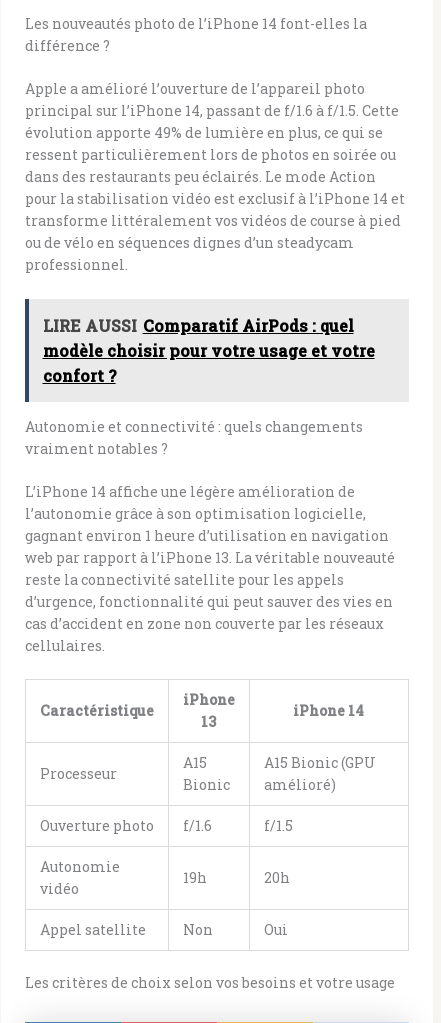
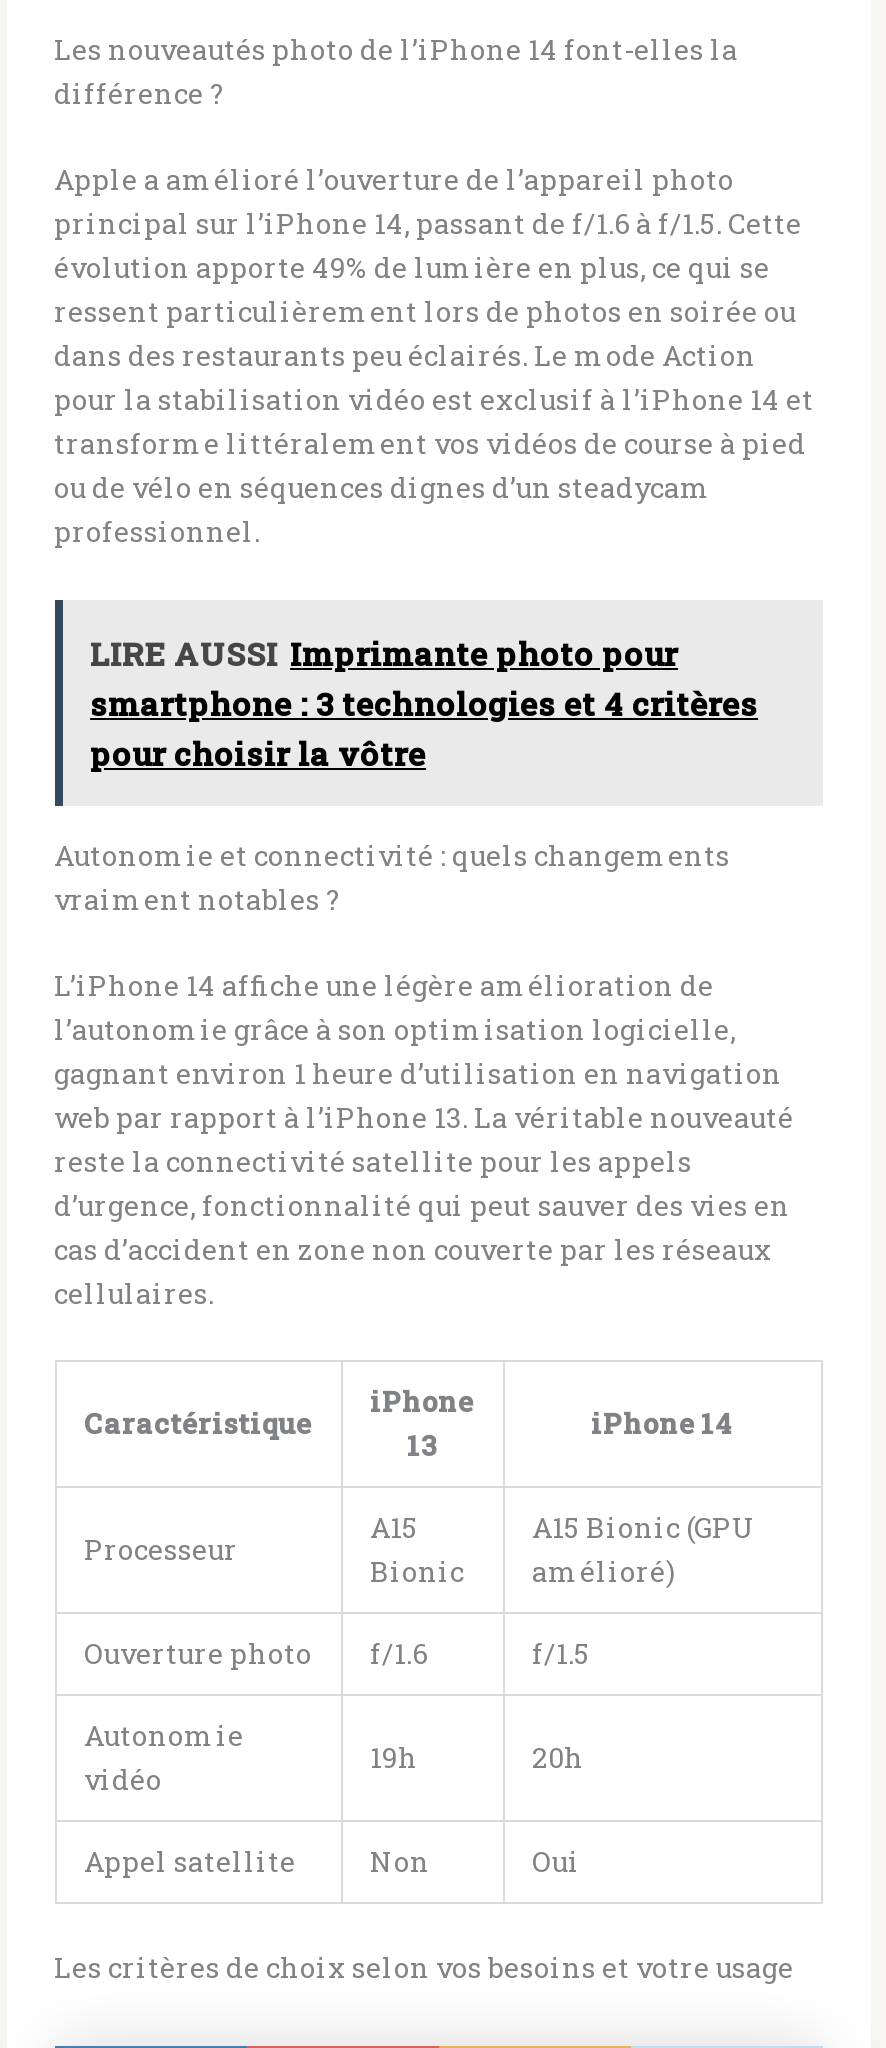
- LIRE AUSSI Comparatif AirPods : quel
- modèle choisir pour votre usage et votre
- confort ?
+ LIRE AUSSI Imprimante photo pour
+ smartphone : 3 technologies et 4 critères
+ pour choisir la vôtre
